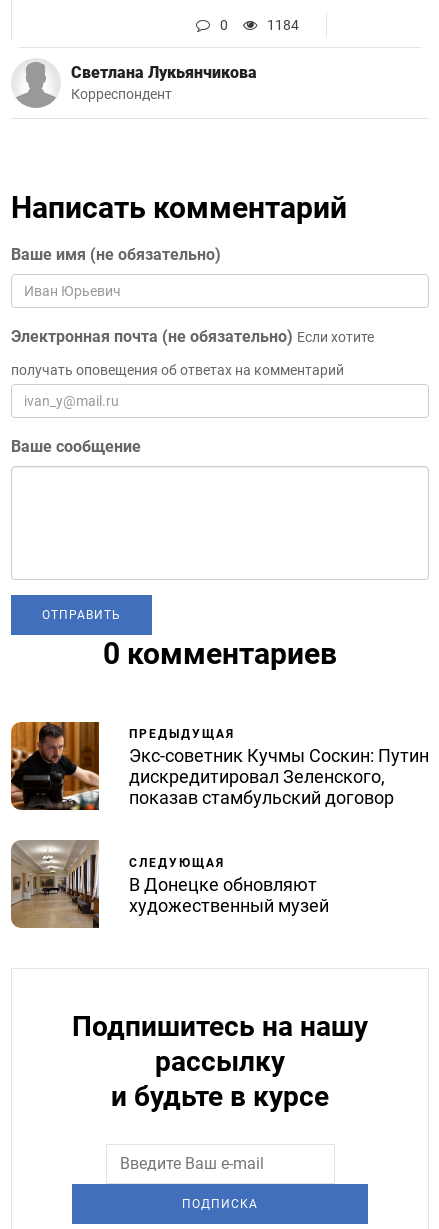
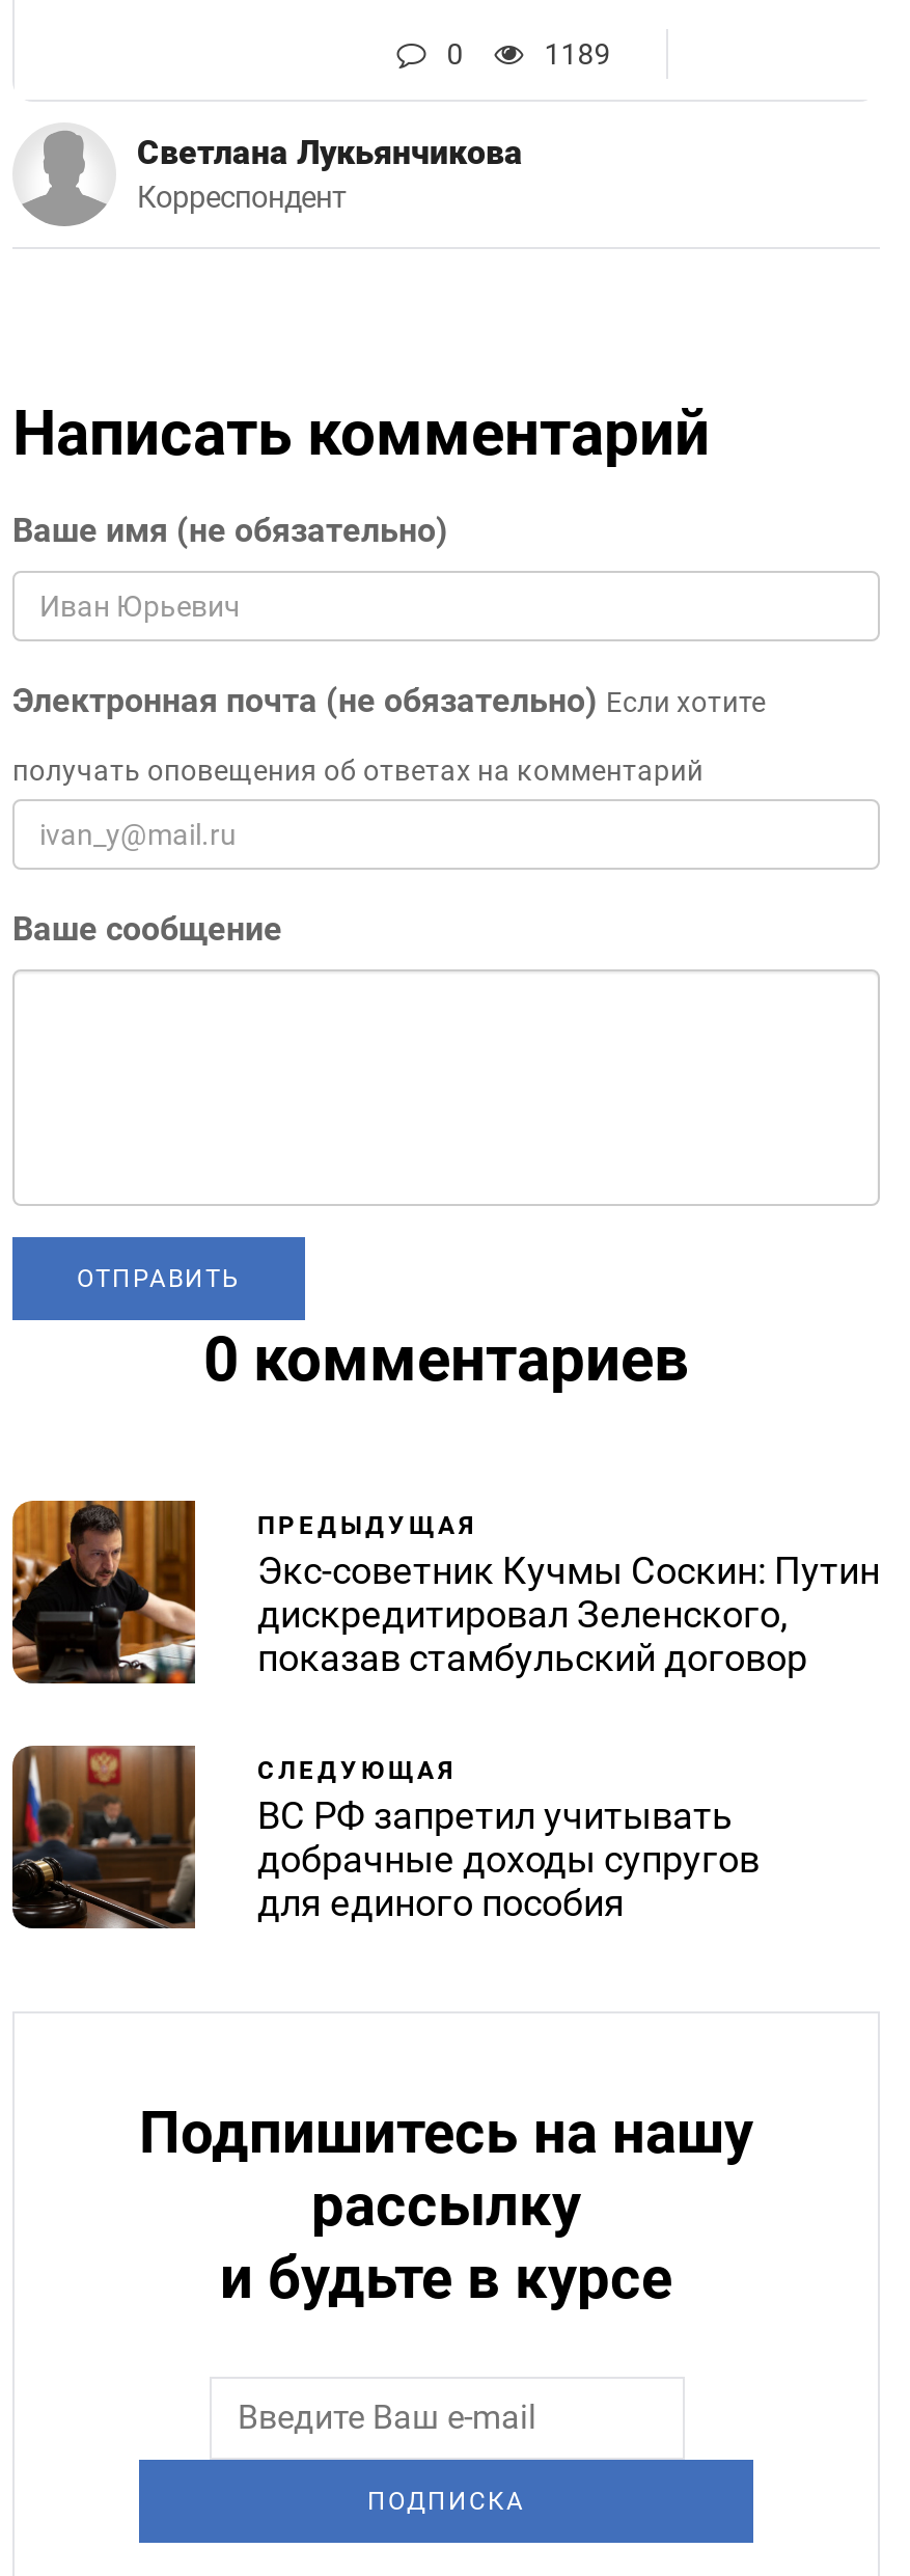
- 1184
+ 1189

- [image]
- В Донецке обновляют
- художественный музей
+ [image]
+ ВС РФ запретил учитывать
+ добрачные доходы супругов
+ для единого пособия
